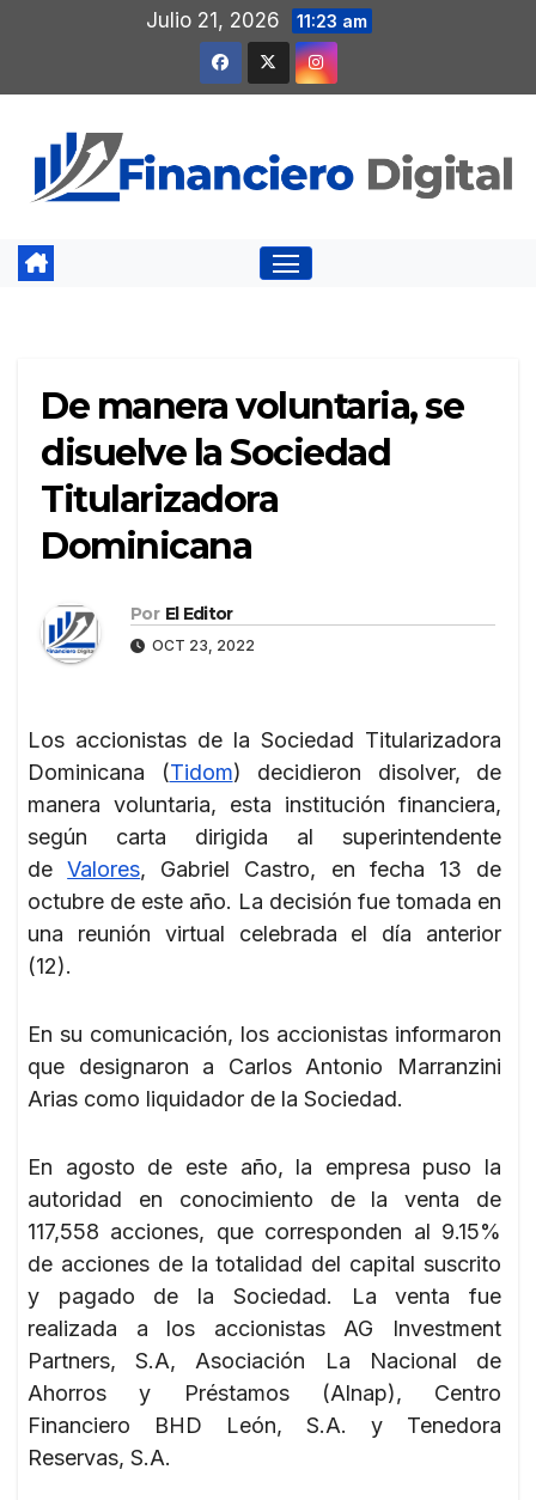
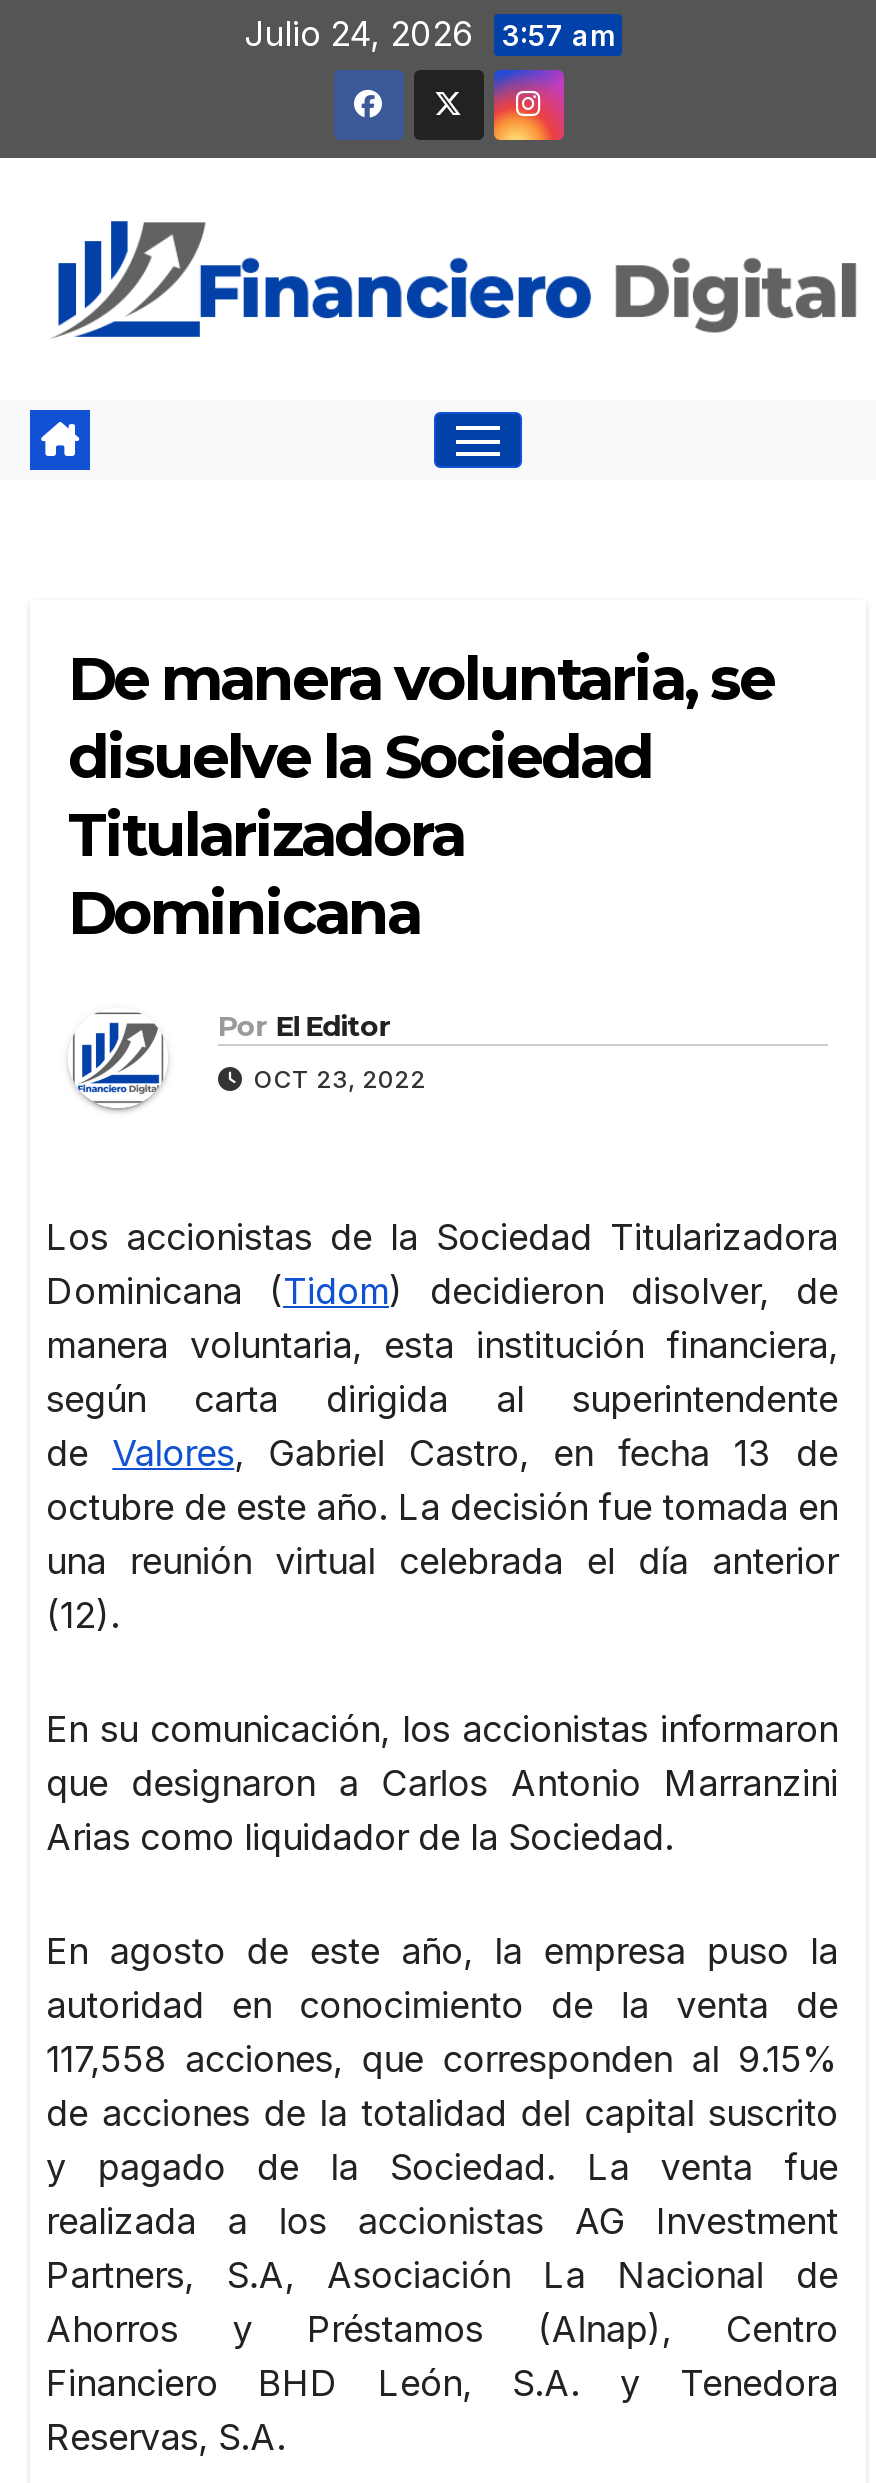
- Julio 21, 2026 11:23 am
+ Julio 24, 2026 3:57 am
